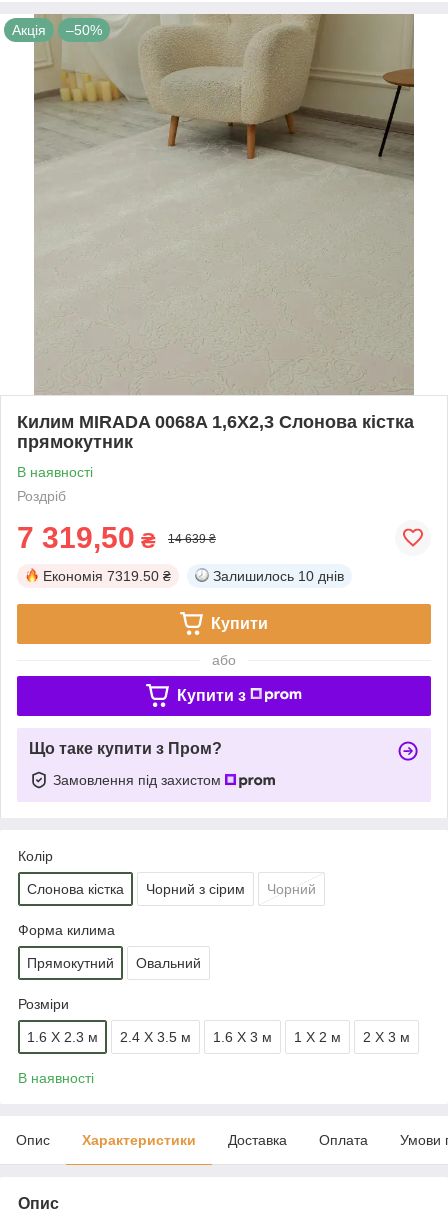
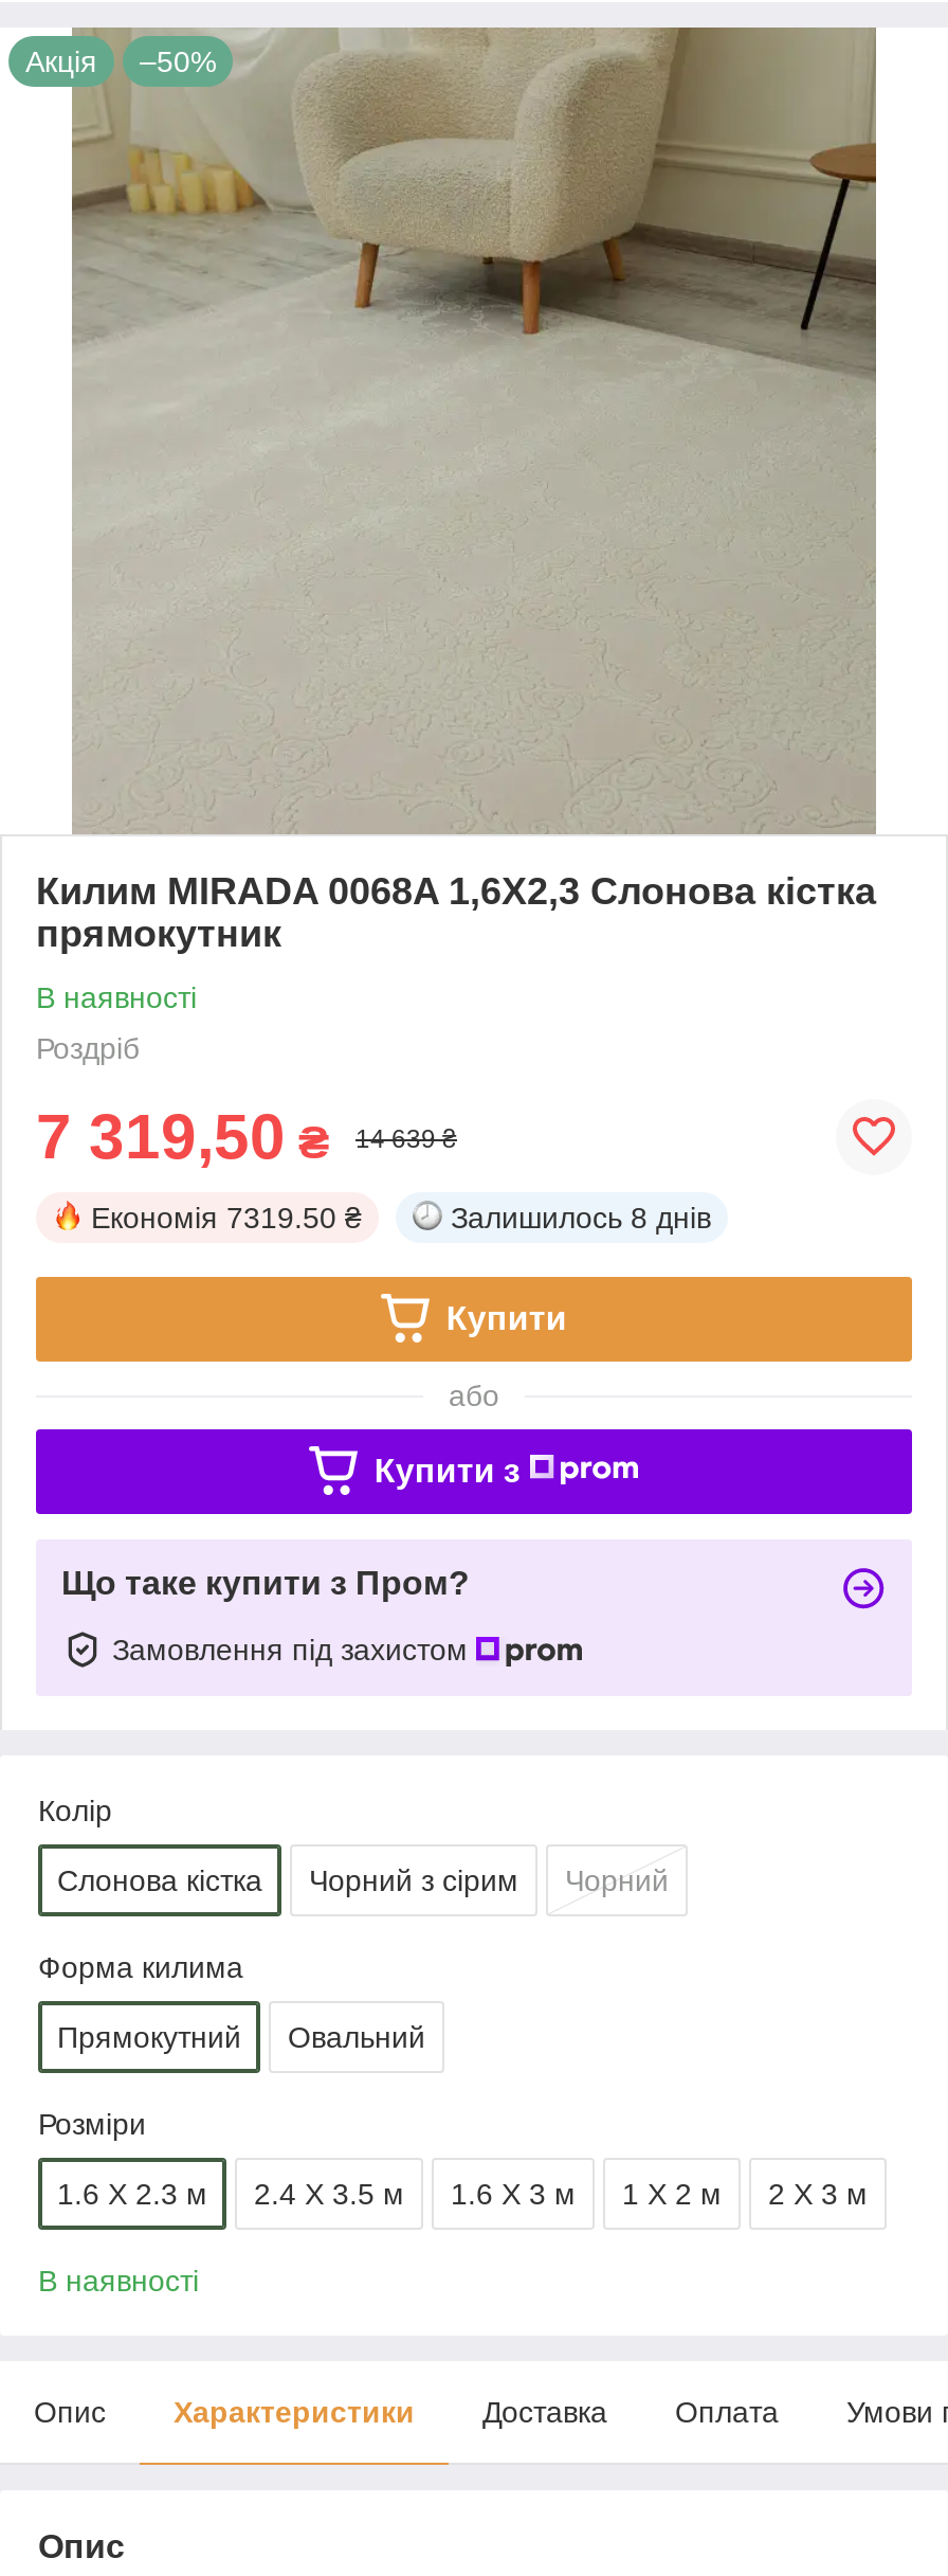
- Залишилось 10 днів
+ Залишилось 8 днів
